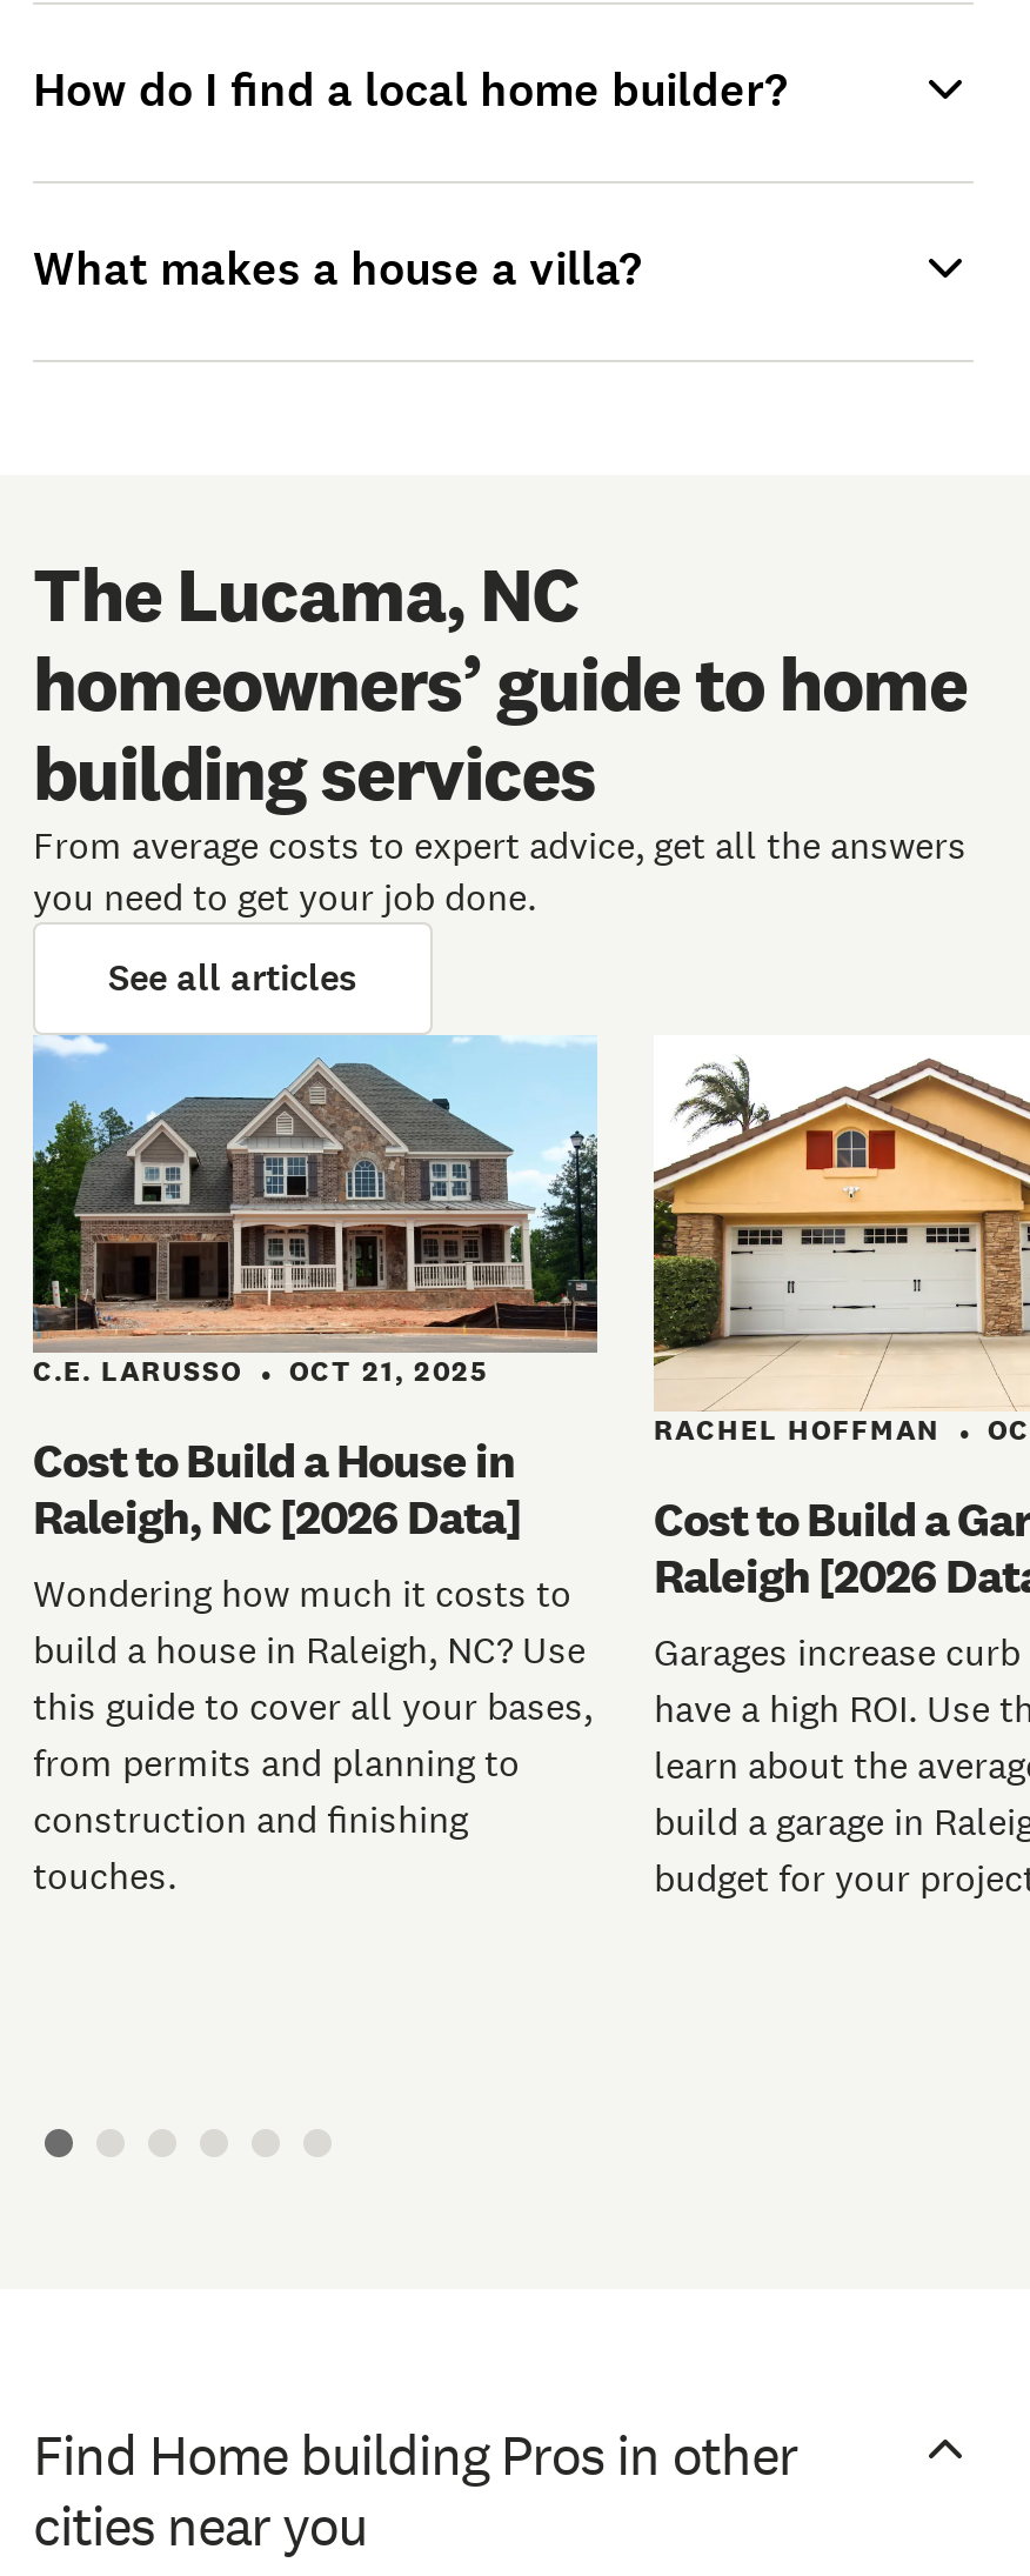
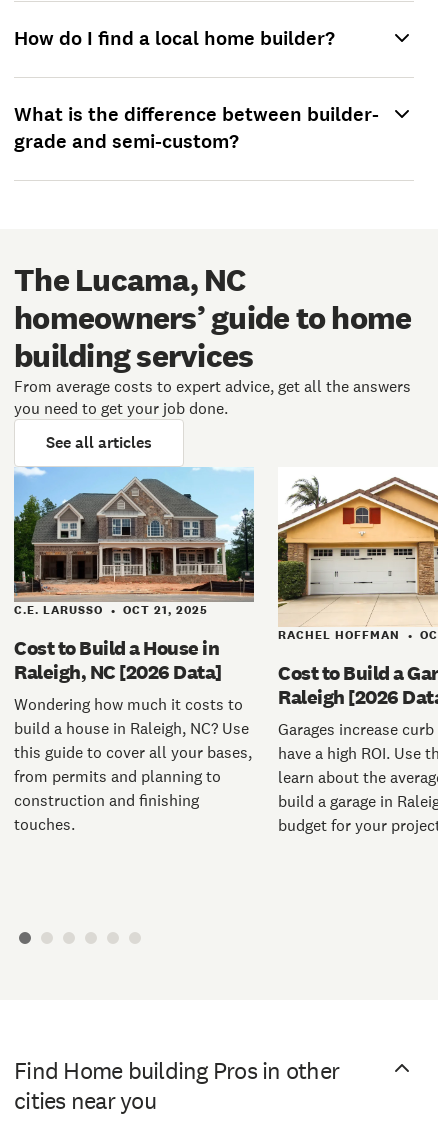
- What makes a house a villa?
+ What is the difference between builder-
+ grade and semi-custom?
